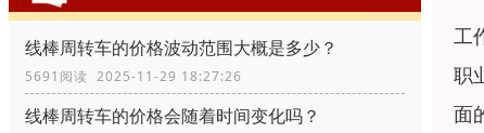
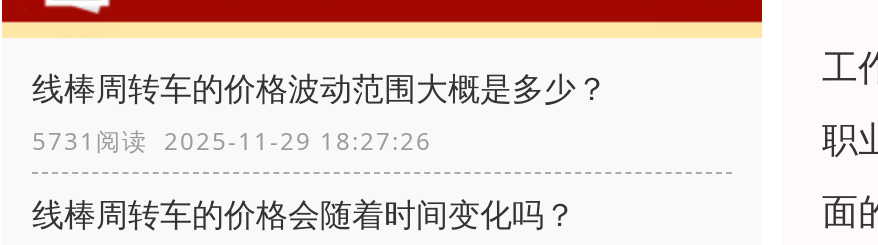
- 5691阅读 2025-11-29 18:27:26
+ 5731阅读 2025-11-29 18:27:26
